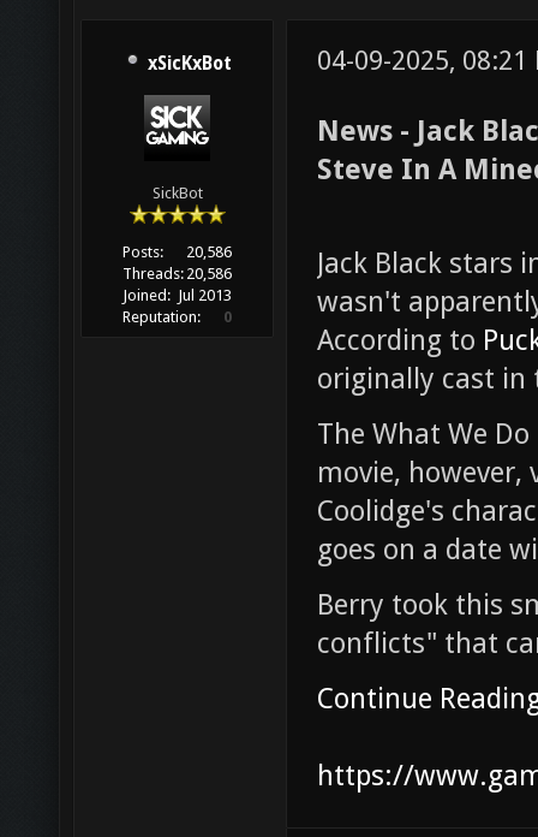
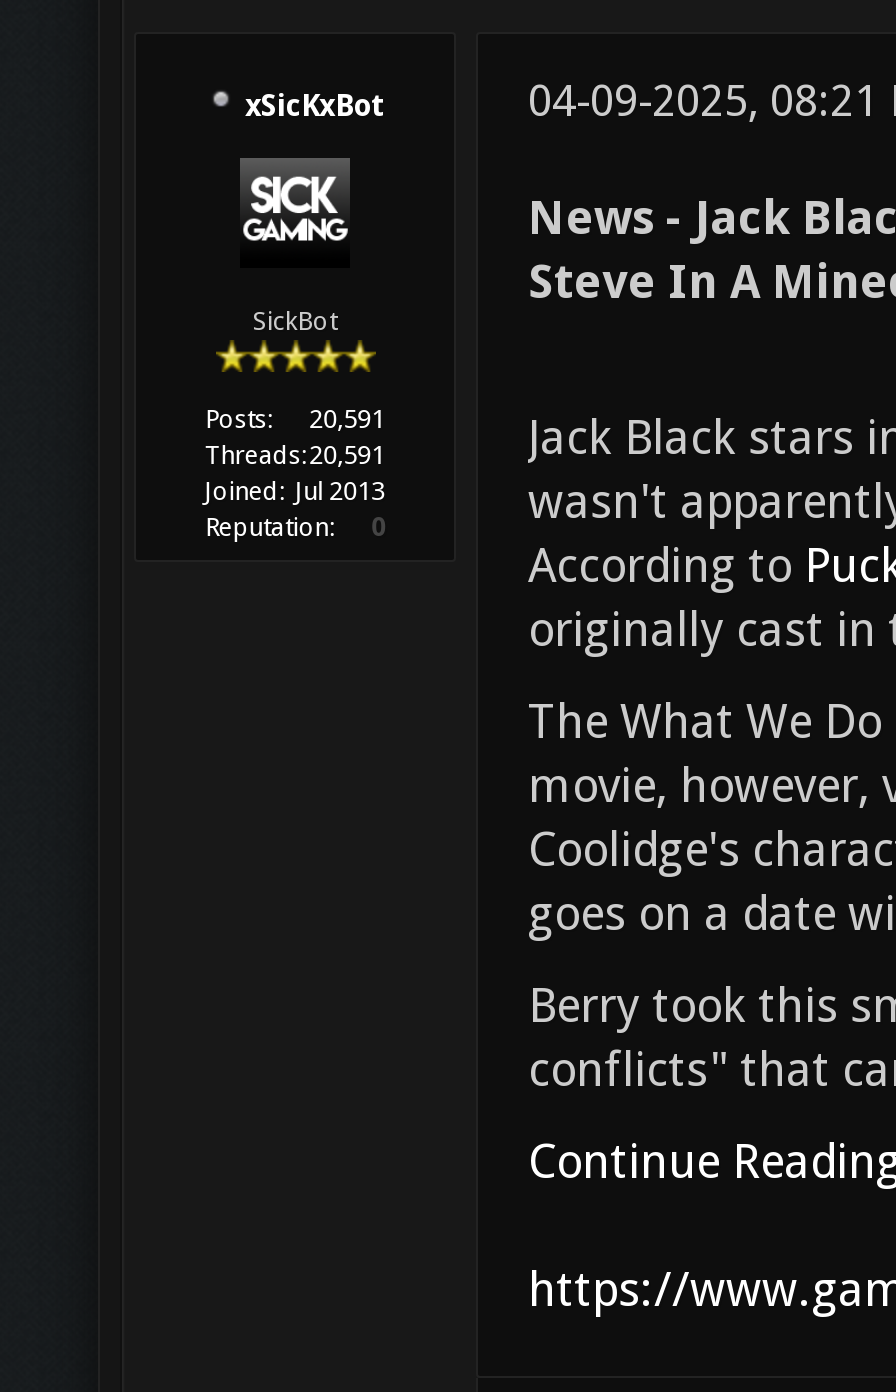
- Posts: 20,586
+ Posts: 20,591

- Threads: 20,586
+ Threads: 20,591
